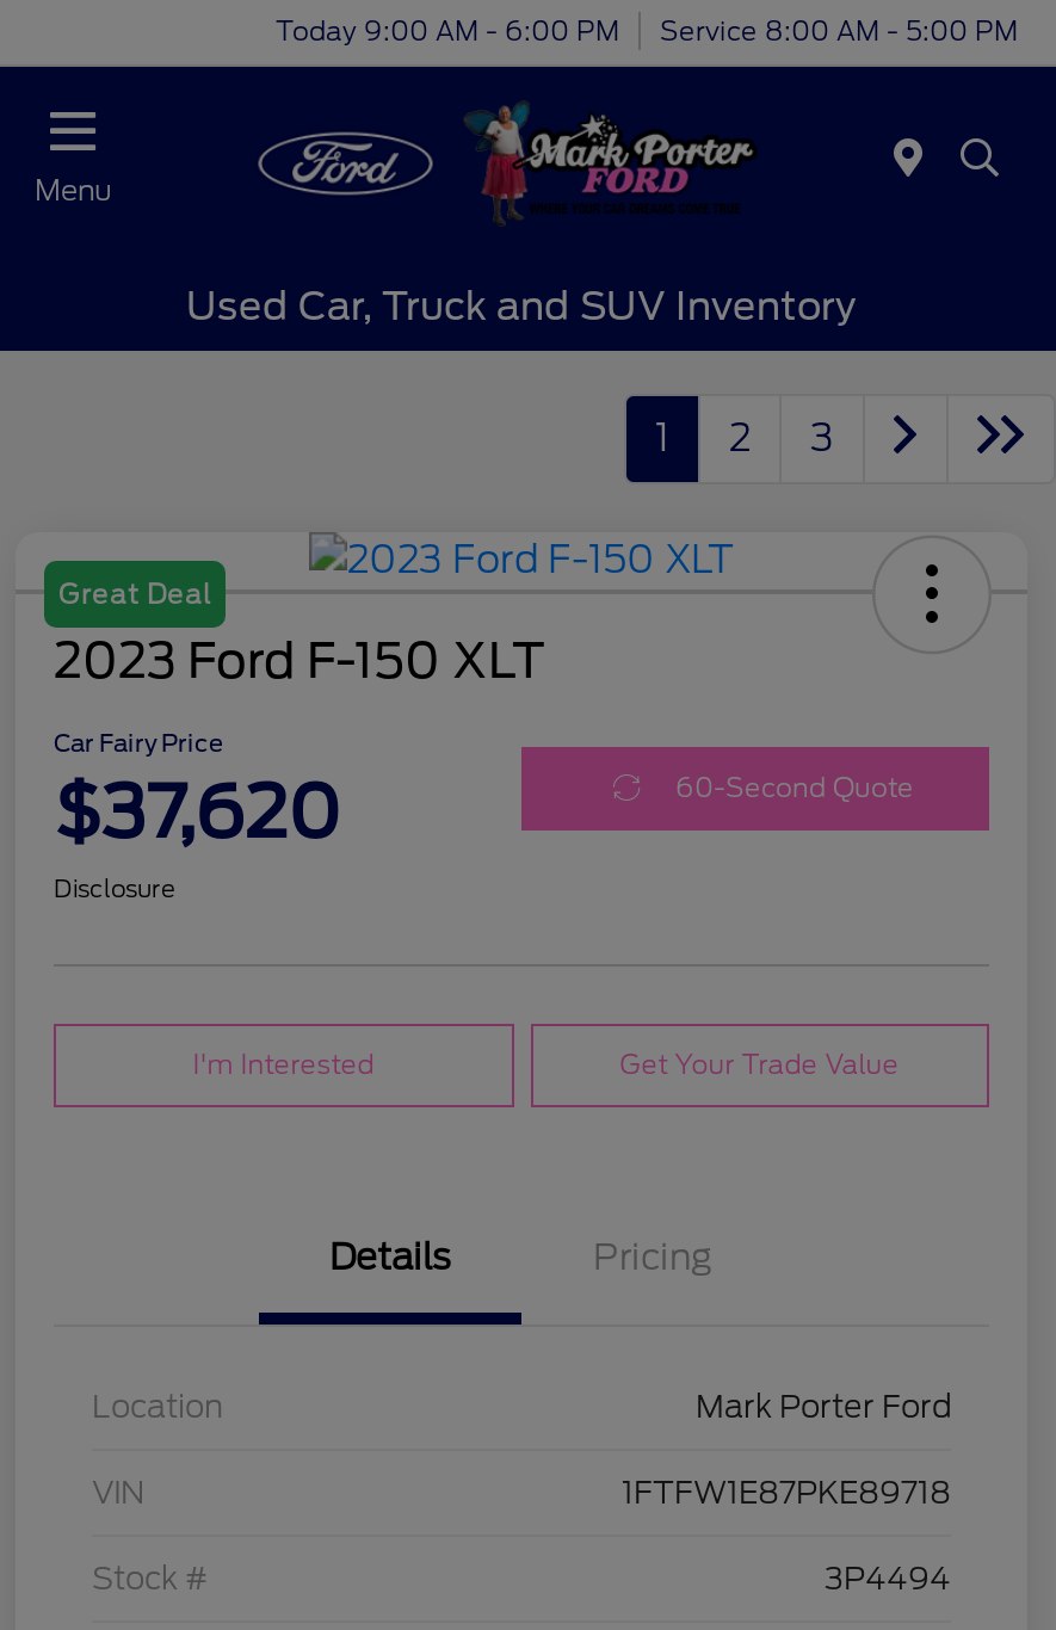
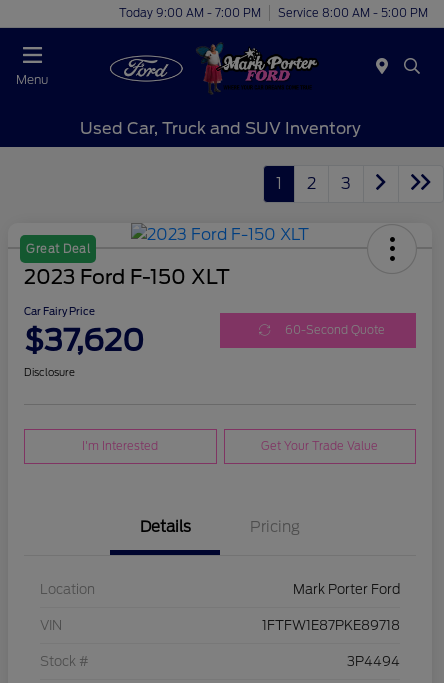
- Today 9:00 AM - 6:00 PM Service 8:00 AM - 5:00 PM
+ Today 9:00 AM - 7:00 PM Service 8:00 AM - 5:00 PM
